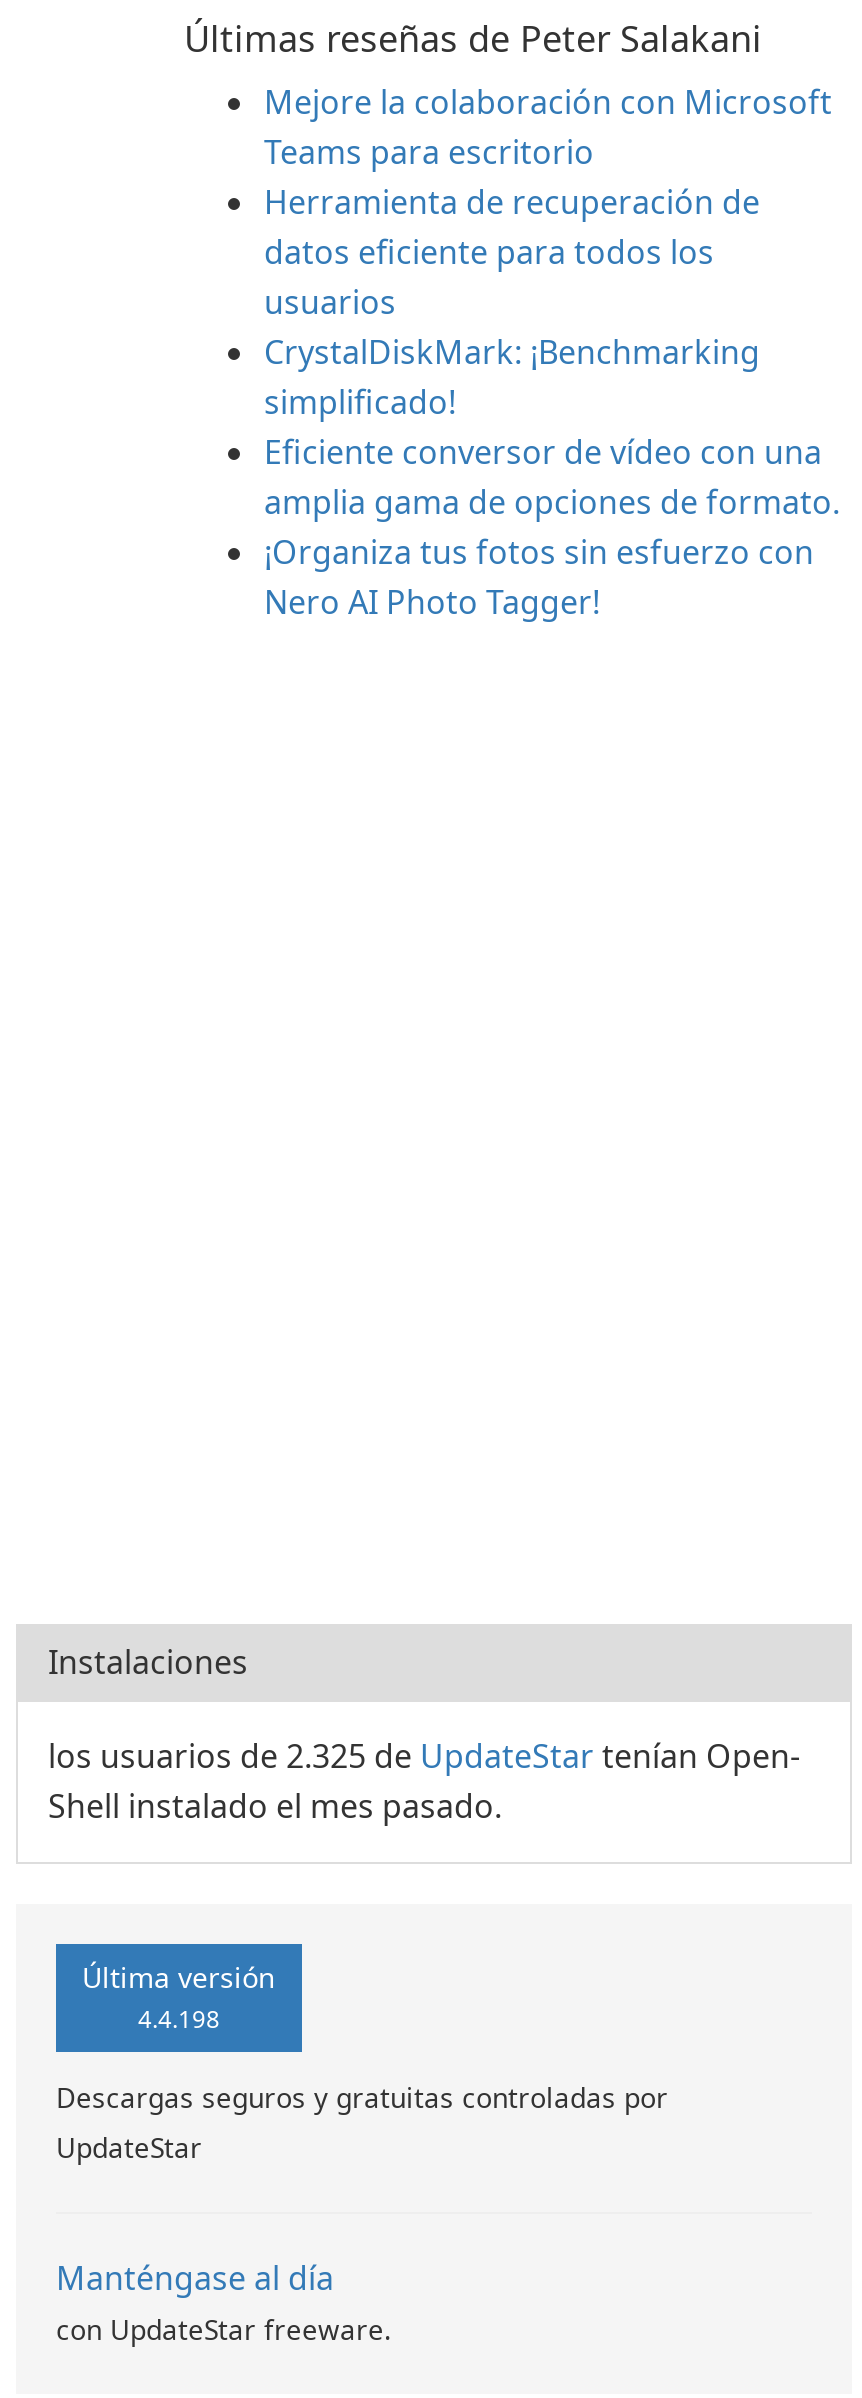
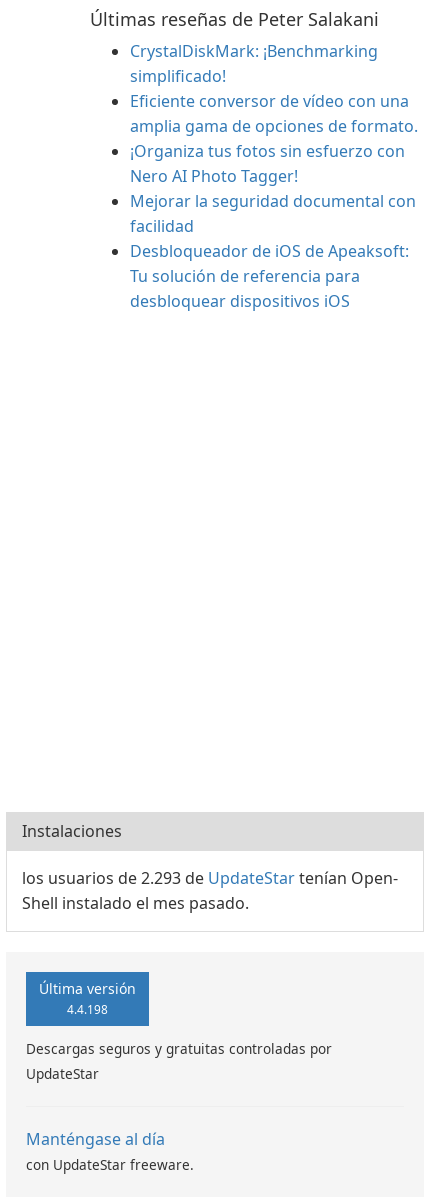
- Mejore la colaboración con Microsoft
- Teams para escritorio
- Herramienta de recuperación de
- datos eficiente para todos los
- usuarios

moved up: CrystalDiskMark: ¡Benchmarking | simplificado! | Eficiente conversor de vídeo con una | amplia gama de opciones de formato. | ¡Organiza tus fotos sin esfuerzo con | Nero AI Photo Tagger!

+ Mejorar la seguridad documental con
+ facilidad
+ Desbloqueador de iOS de Apeaksoft:
+ Tu solución de referencia para
+ desbloquear dispositivos iOS

- los usuarios de 2.325 de UpdateStar tenían Open-
+ los usuarios de 2.293 de UpdateStar tenían Open-
